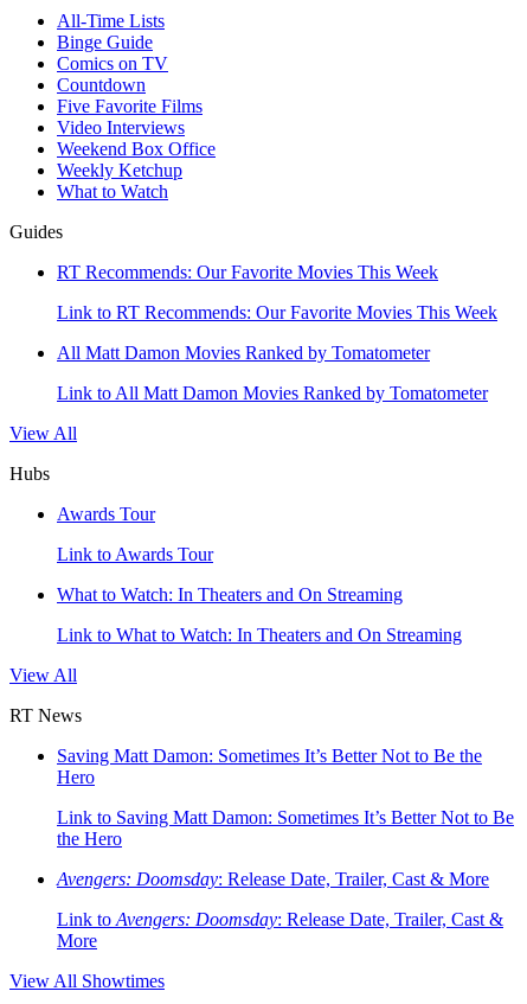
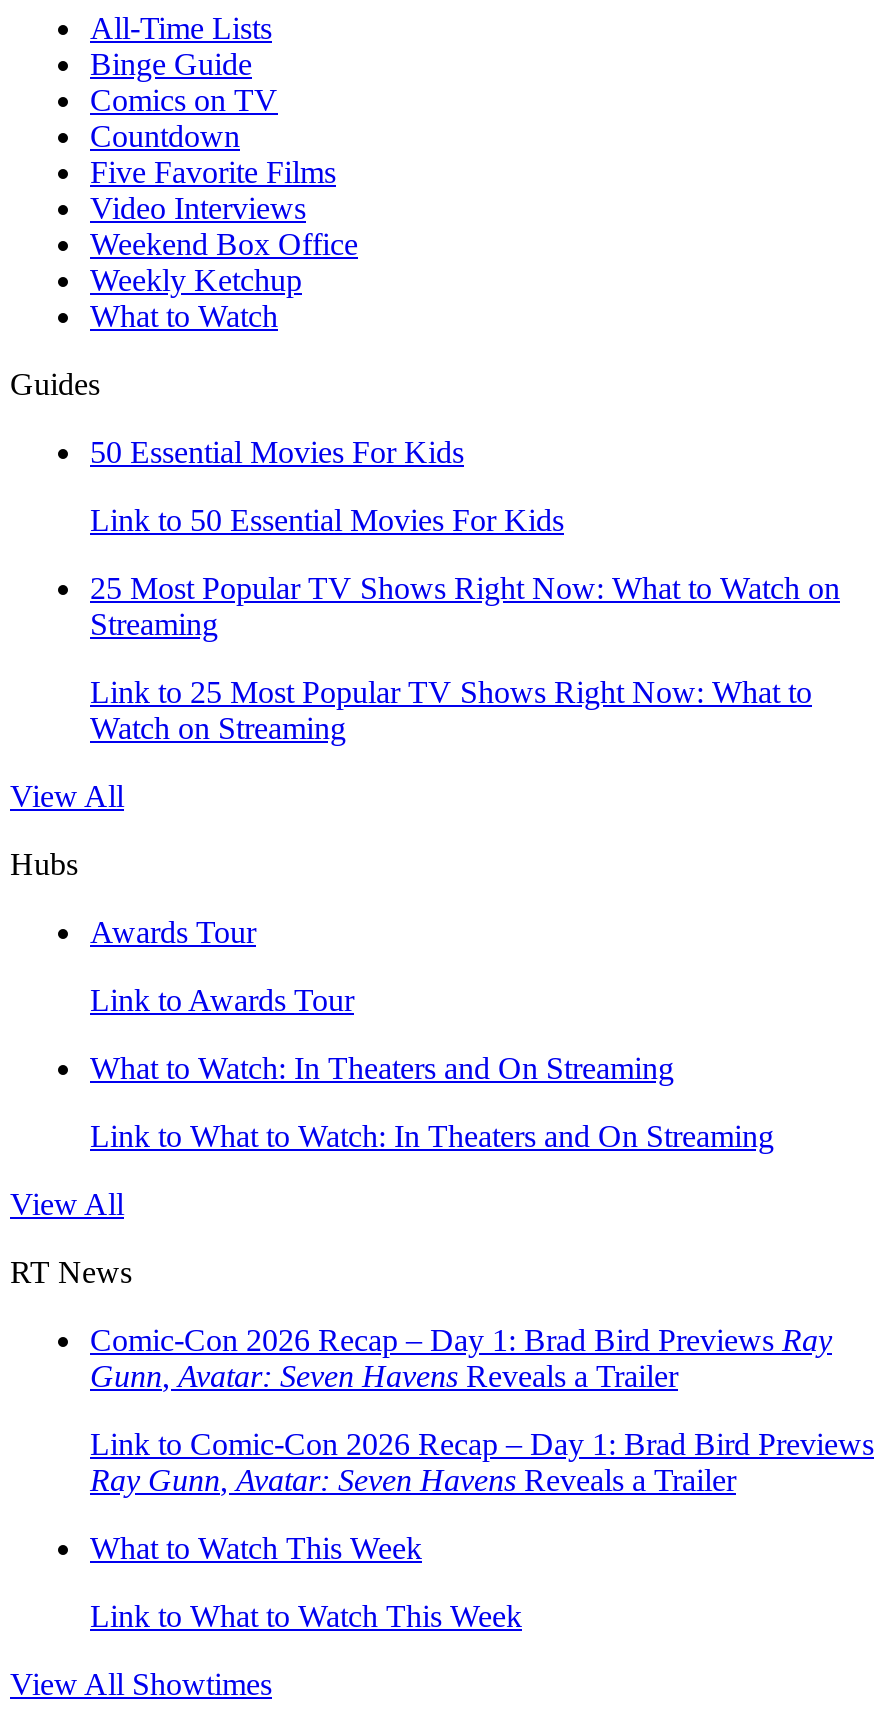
- RT Recommends: Our Favorite Movies This Week
+ 50 Essential Movies For Kids

- Link to RT Recommends: Our Favorite Movies This Week
+ Link to 50 Essential Movies For Kids

- All Matt Damon Movies Ranked by Tomatometer
+ 25 Most Popular TV Shows Right Now: What to Watch on
+ Streaming

- Link to All Matt Damon Movies Ranked by Tomatometer
+ Link to 25 Most Popular TV Shows Right Now: What to
+ Watch on Streaming

moved down: View All | Hubs | Awards Tour | Link to Awards Tour | What to Watch: In Theaters and On Streaming | Link to What to Watch: In Theaters and On Streaming | View All | RT News

- Saving Matt Damon: Sometimes It’s Better Not to Be the
- Hero
+ Comic-Con 2026 Recap – Day 1: Brad Bird Previews Ray
+ Gunn, Avatar: Seven Havens Reveals a Trailer

- Link to Saving Matt Damon: Sometimes It’s Better Not to Be
- the Hero
+ Link to Comic-Con 2026 Recap – Day 1: Brad Bird Previews
+ Ray Gunn, Avatar: Seven Havens Reveals a Trailer

- Avengers: Doomsday: Release Date, Trailer, Cast & More
+ What to Watch This Week

- Link to Avengers: Doomsday: Release Date, Trailer, Cast &
- More
+ Link to What to Watch This Week
